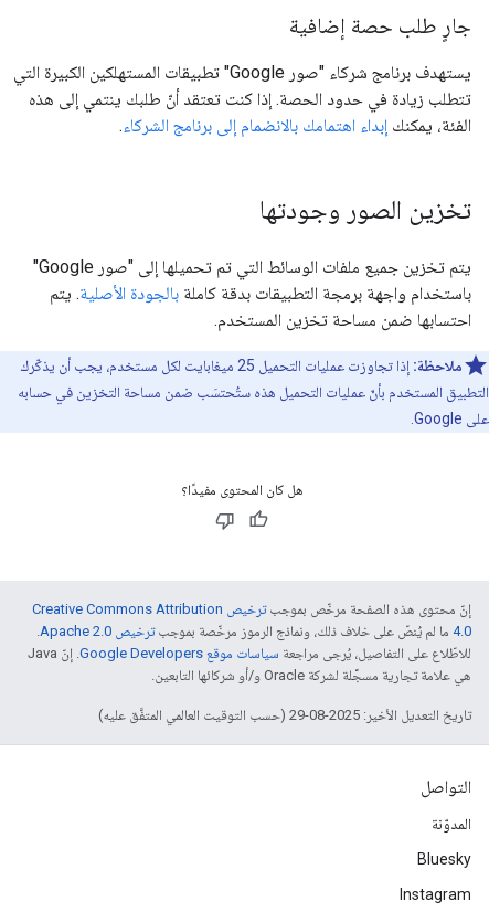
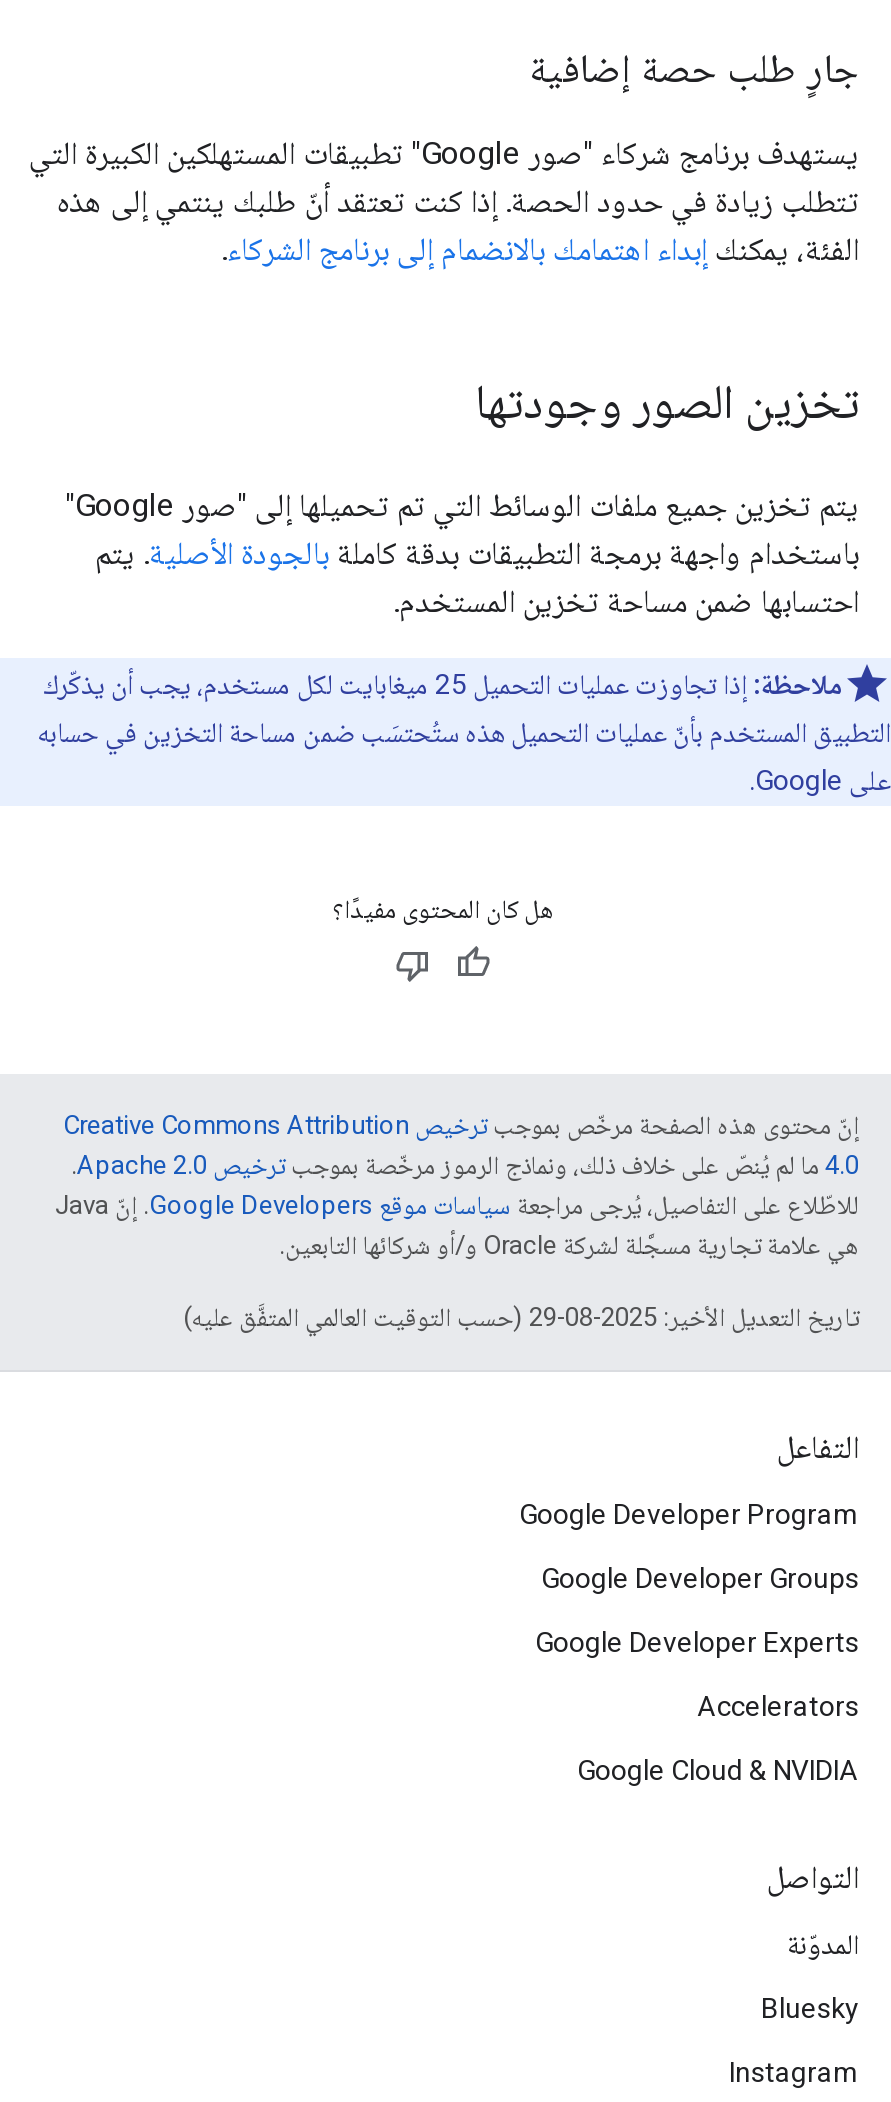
+ التفاعل
+ Google Developer Program
+ Google Developer Groups
+ Google Developer Experts
+ Accelerators
+ Google Cloud & NVIDIA
